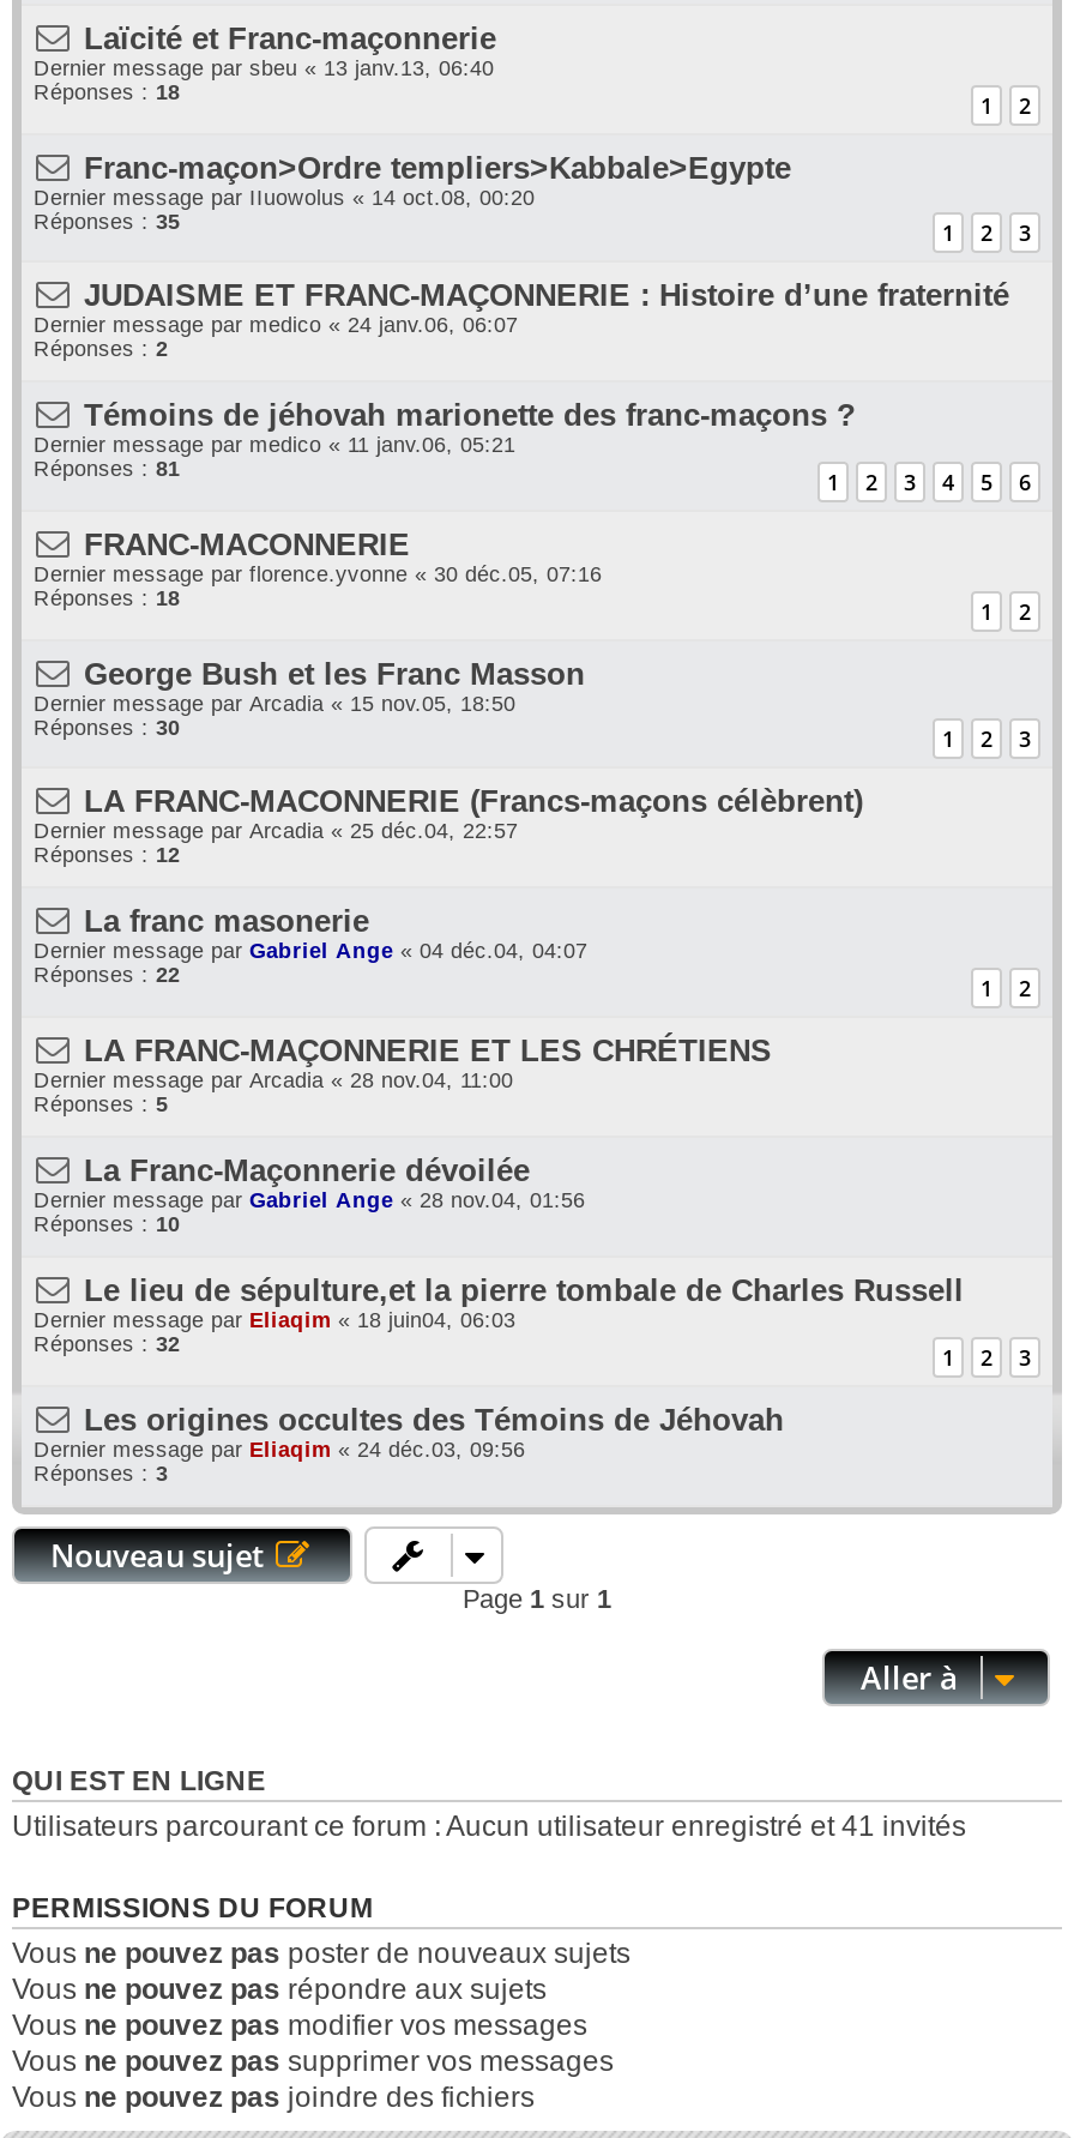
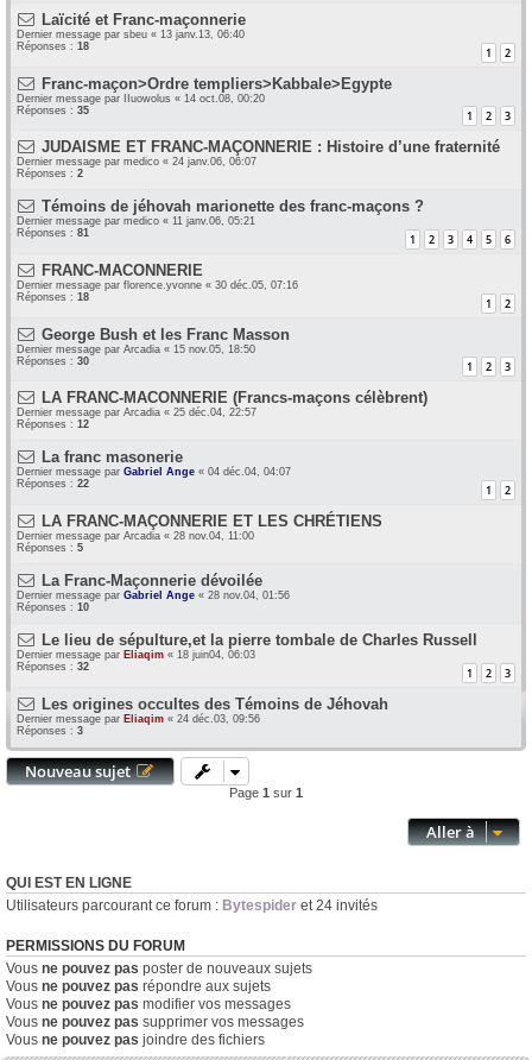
- Utilisateurs parcourant ce forum : Aucun utilisateur enregistré et 41 invités
+ Utilisateurs parcourant ce forum : Bytespider et 24 invités
